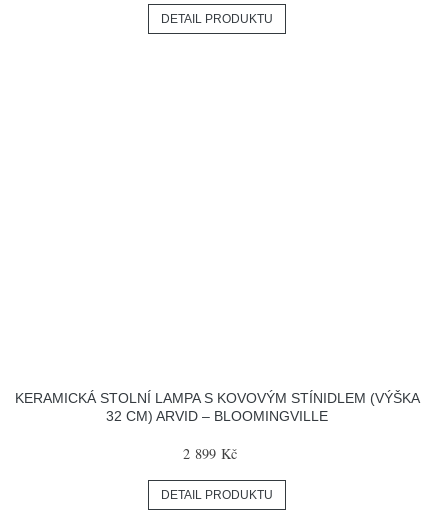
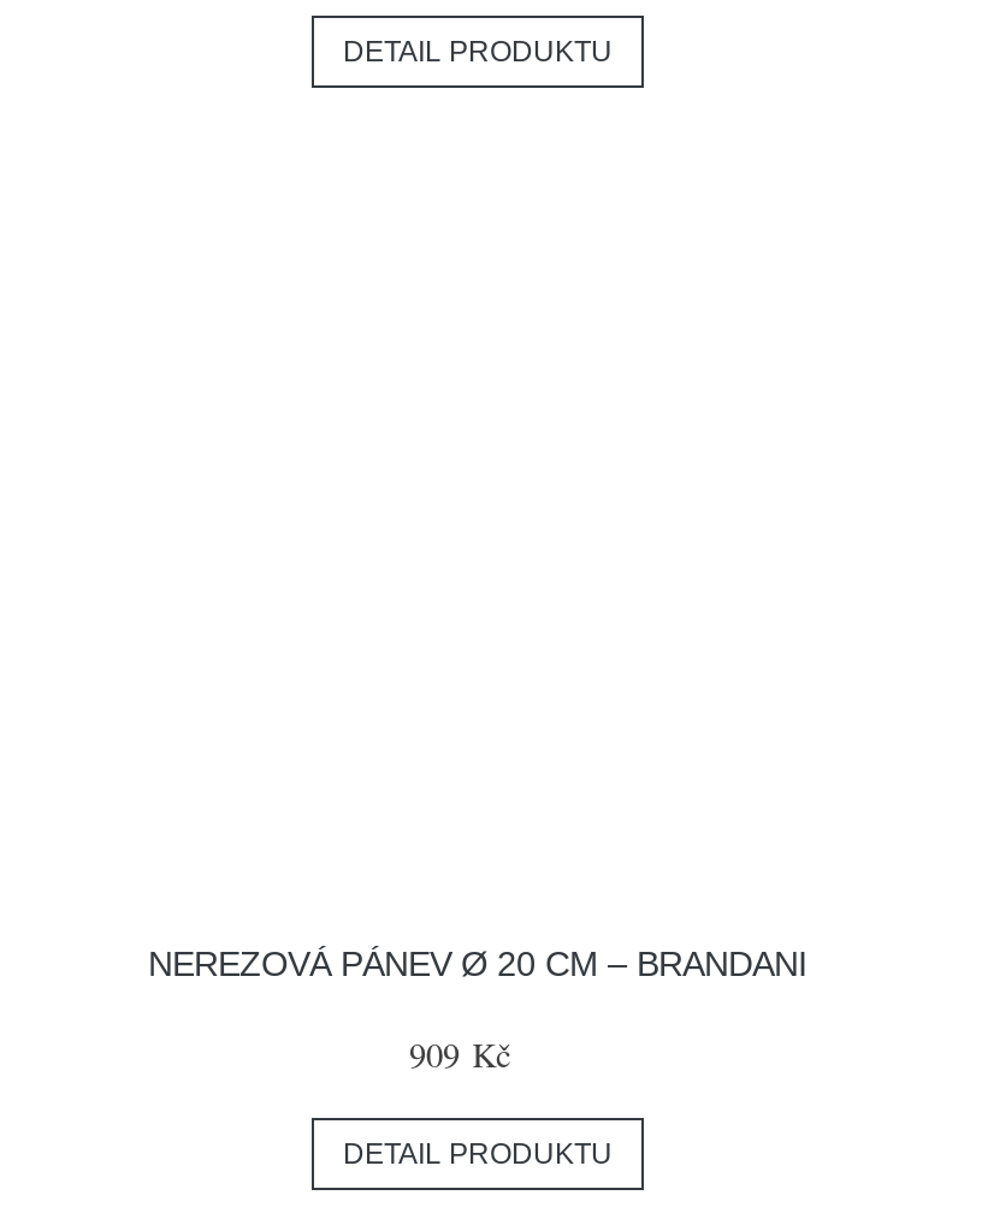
- KERAMICKÁ STOLNÍ LAMPA S KOVOVÝM STÍNIDLEM (VÝŠKA
- 32 CM) ARVID – BLOOMINGVILLE
+ NEREZOVÁ PÁNEV Ø 20 CM – BRANDANI

- 2 899 Kč
+ 909 Kč
